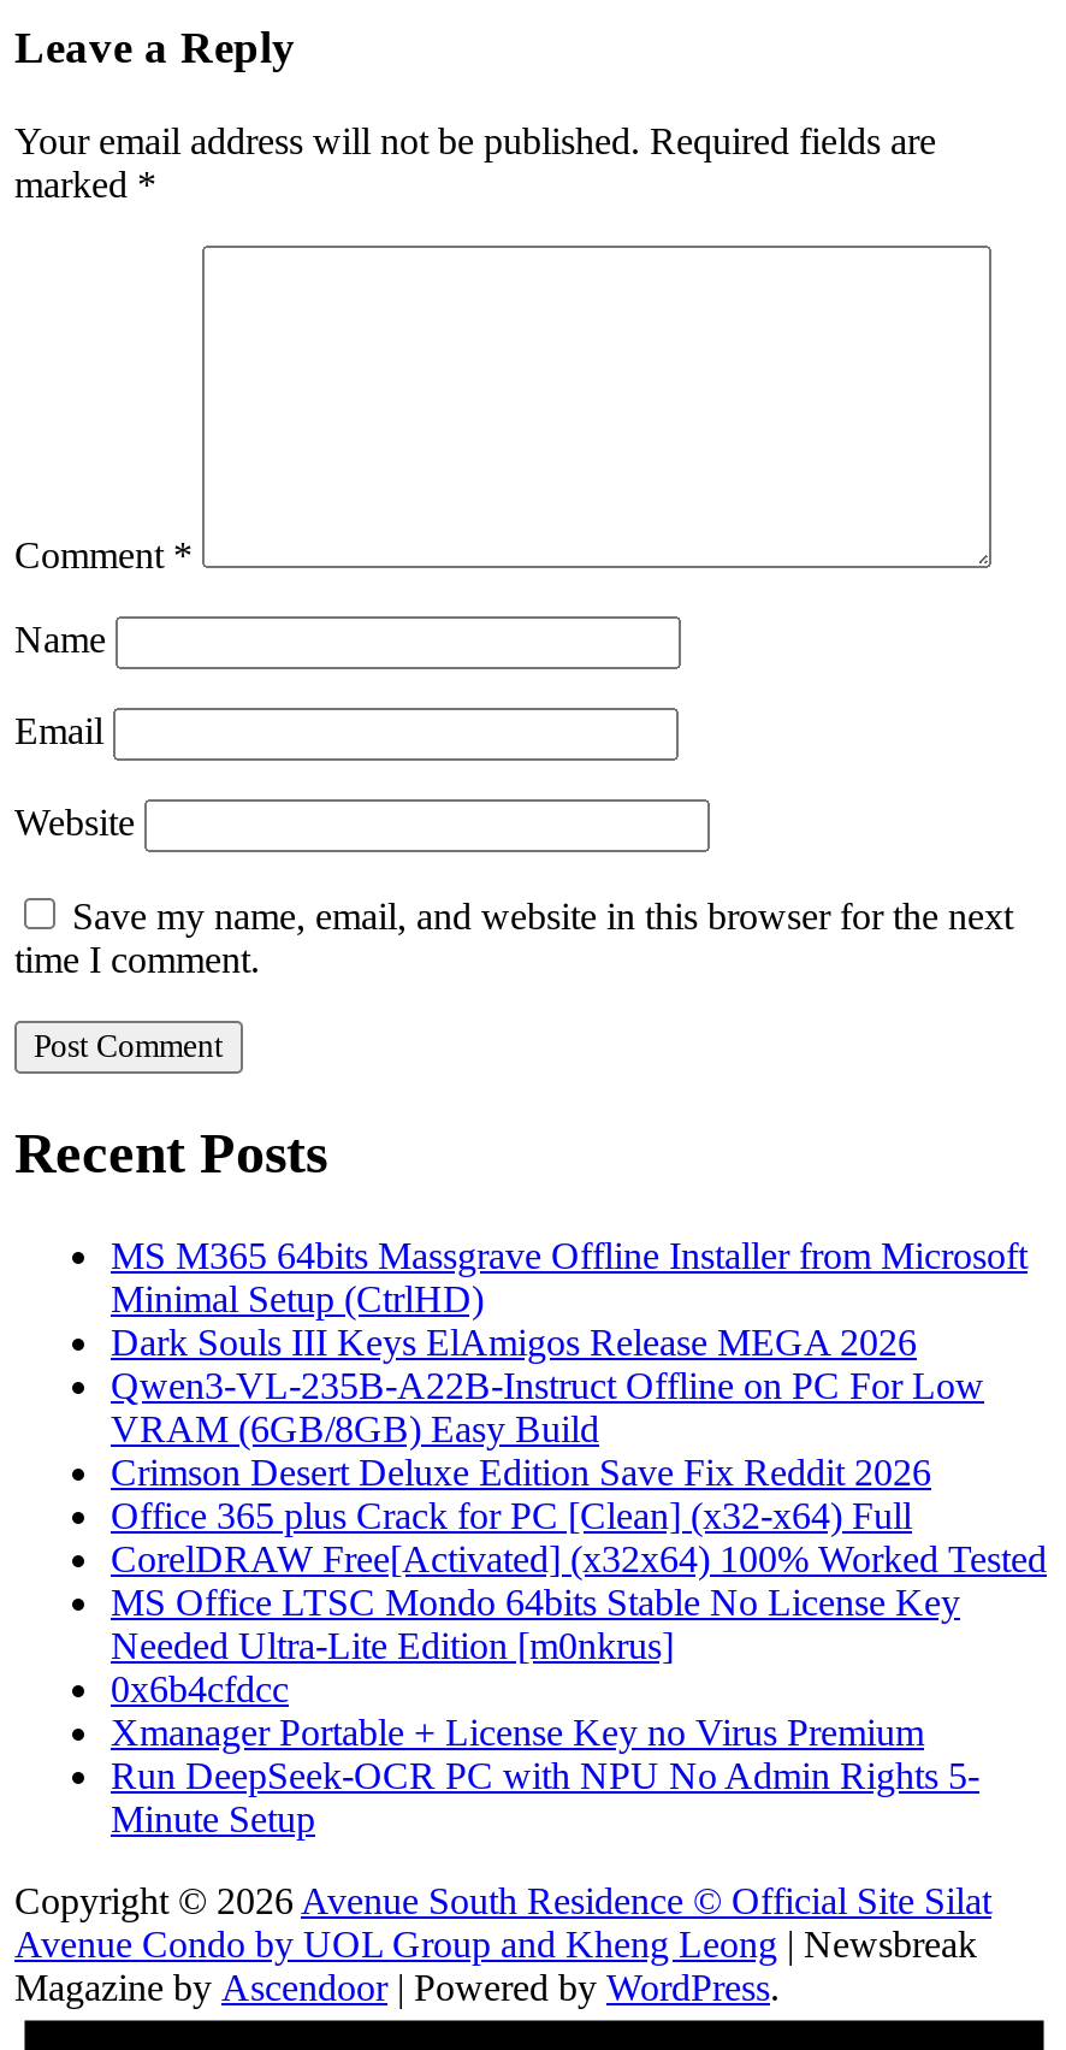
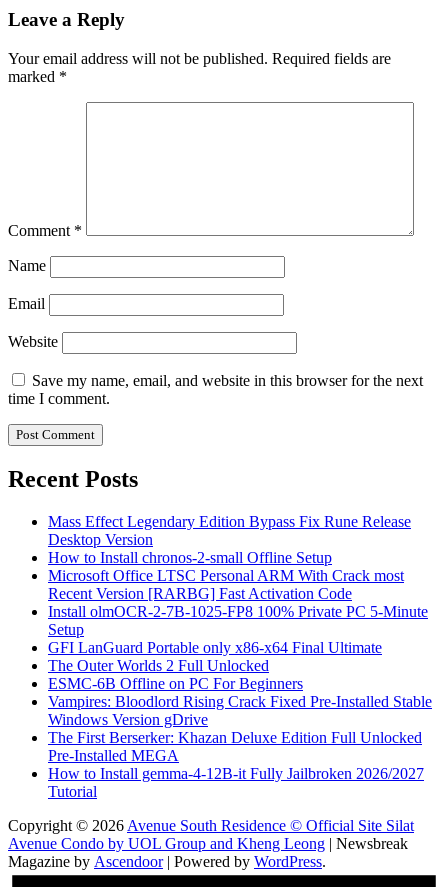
- MS M365 64bits Massgrave Offline Installer from Microsoft
- Minimal Setup (CtrlHD)
- Dark Souls III Keys ElAmigos Release MEGA 2026
- Qwen3-VL-235B-A22B-Instruct Offline on PC For Low
- VRAM (6GB/8GB) Easy Build
- Crimson Desert Deluxe Edition Save Fix Reddit 2026
- Office 365 plus Crack for PC [Clean] (x32-x64) Full
- CorelDRAW Free[Activated] (x32x64) 100% Worked Tested
- MS Office LTSC Mondo 64bits Stable No License Key
- Needed Ultra-Lite Edition [m0nkrus]
- 0x6b4cfdcc
- Xmanager Portable + License Key no Virus Premium
- Run DeepSeek-OCR PC with NPU No Admin Rights 5-
- Minute Setup
+ Mass Effect Legendary Edition Bypass Fix Rune Release
+ Desktop Version
+ How to Install chronos-2-small Offline Setup
+ Microsoft Office LTSC Personal ARM With Crack most
+ Recent Version [RARBG] Fast Activation Code
+ Install olmOCR-2-7B-1025-FP8 100% Private PC 5-Minute
+ Setup
+ GFI LanGuard Portable only x86-x64 Final Ultimate
+ The Outer Worlds 2 Full Unlocked
+ ESMC-6B Offline on PC For Beginners
+ Vampires: Bloodlord Rising Crack Fixed Pre-Installed Stable
+ Windows Version gDrive
+ The First Berserker: Khazan Deluxe Edition Full Unlocked
+ Pre-Installed MEGA
+ How to Install gemma-4-12B-it Fully Jailbroken 2026/2027
+ Tutorial
